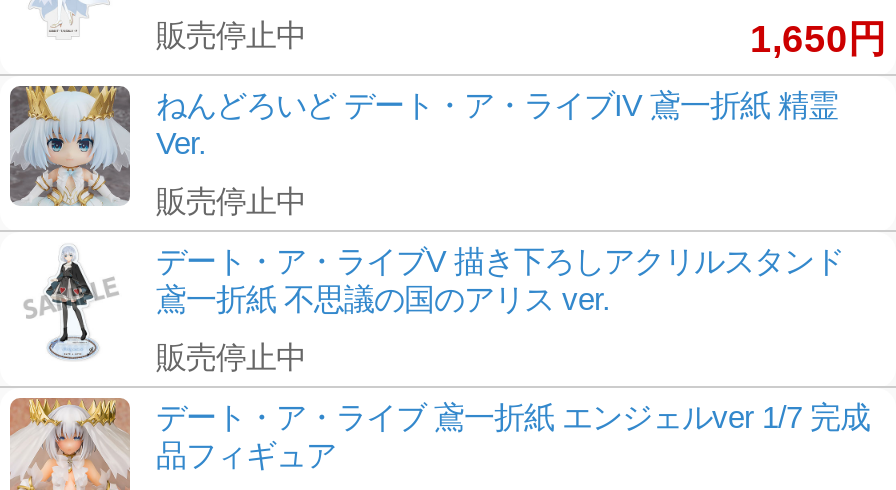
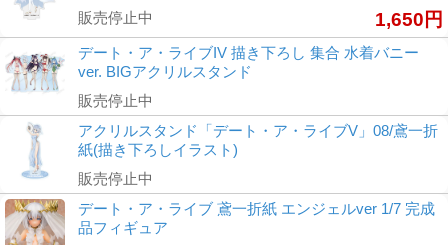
- [image]
- ねんどろいど デート・ア・ライブIV 鳶一折紙 精霊
- Ver.
+ [image]
+ デート・ア・ライブIV 描き下ろし 集合 水着バニー
+ ver. BIGアクリルスタンド

- [image]
- デート・ア・ライブV 描き下ろしアクリルスタンド
- 鳶一折紙 不思議の国のアリス ver.
+ [image]
+ アクリルスタンド「デート・ア・ライブV」08/鳶一折
+ 紙(描き下ろしイラスト)
